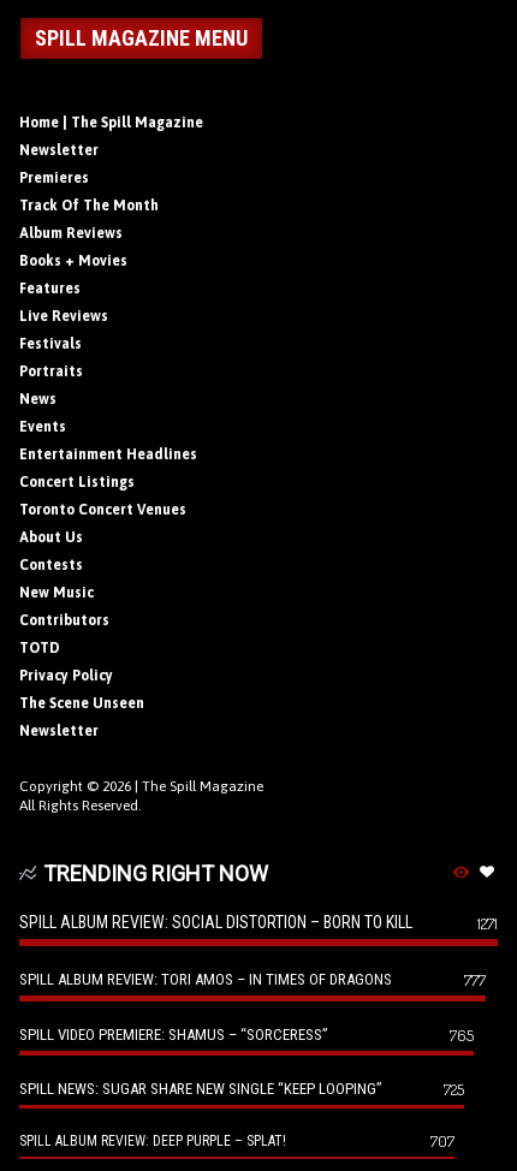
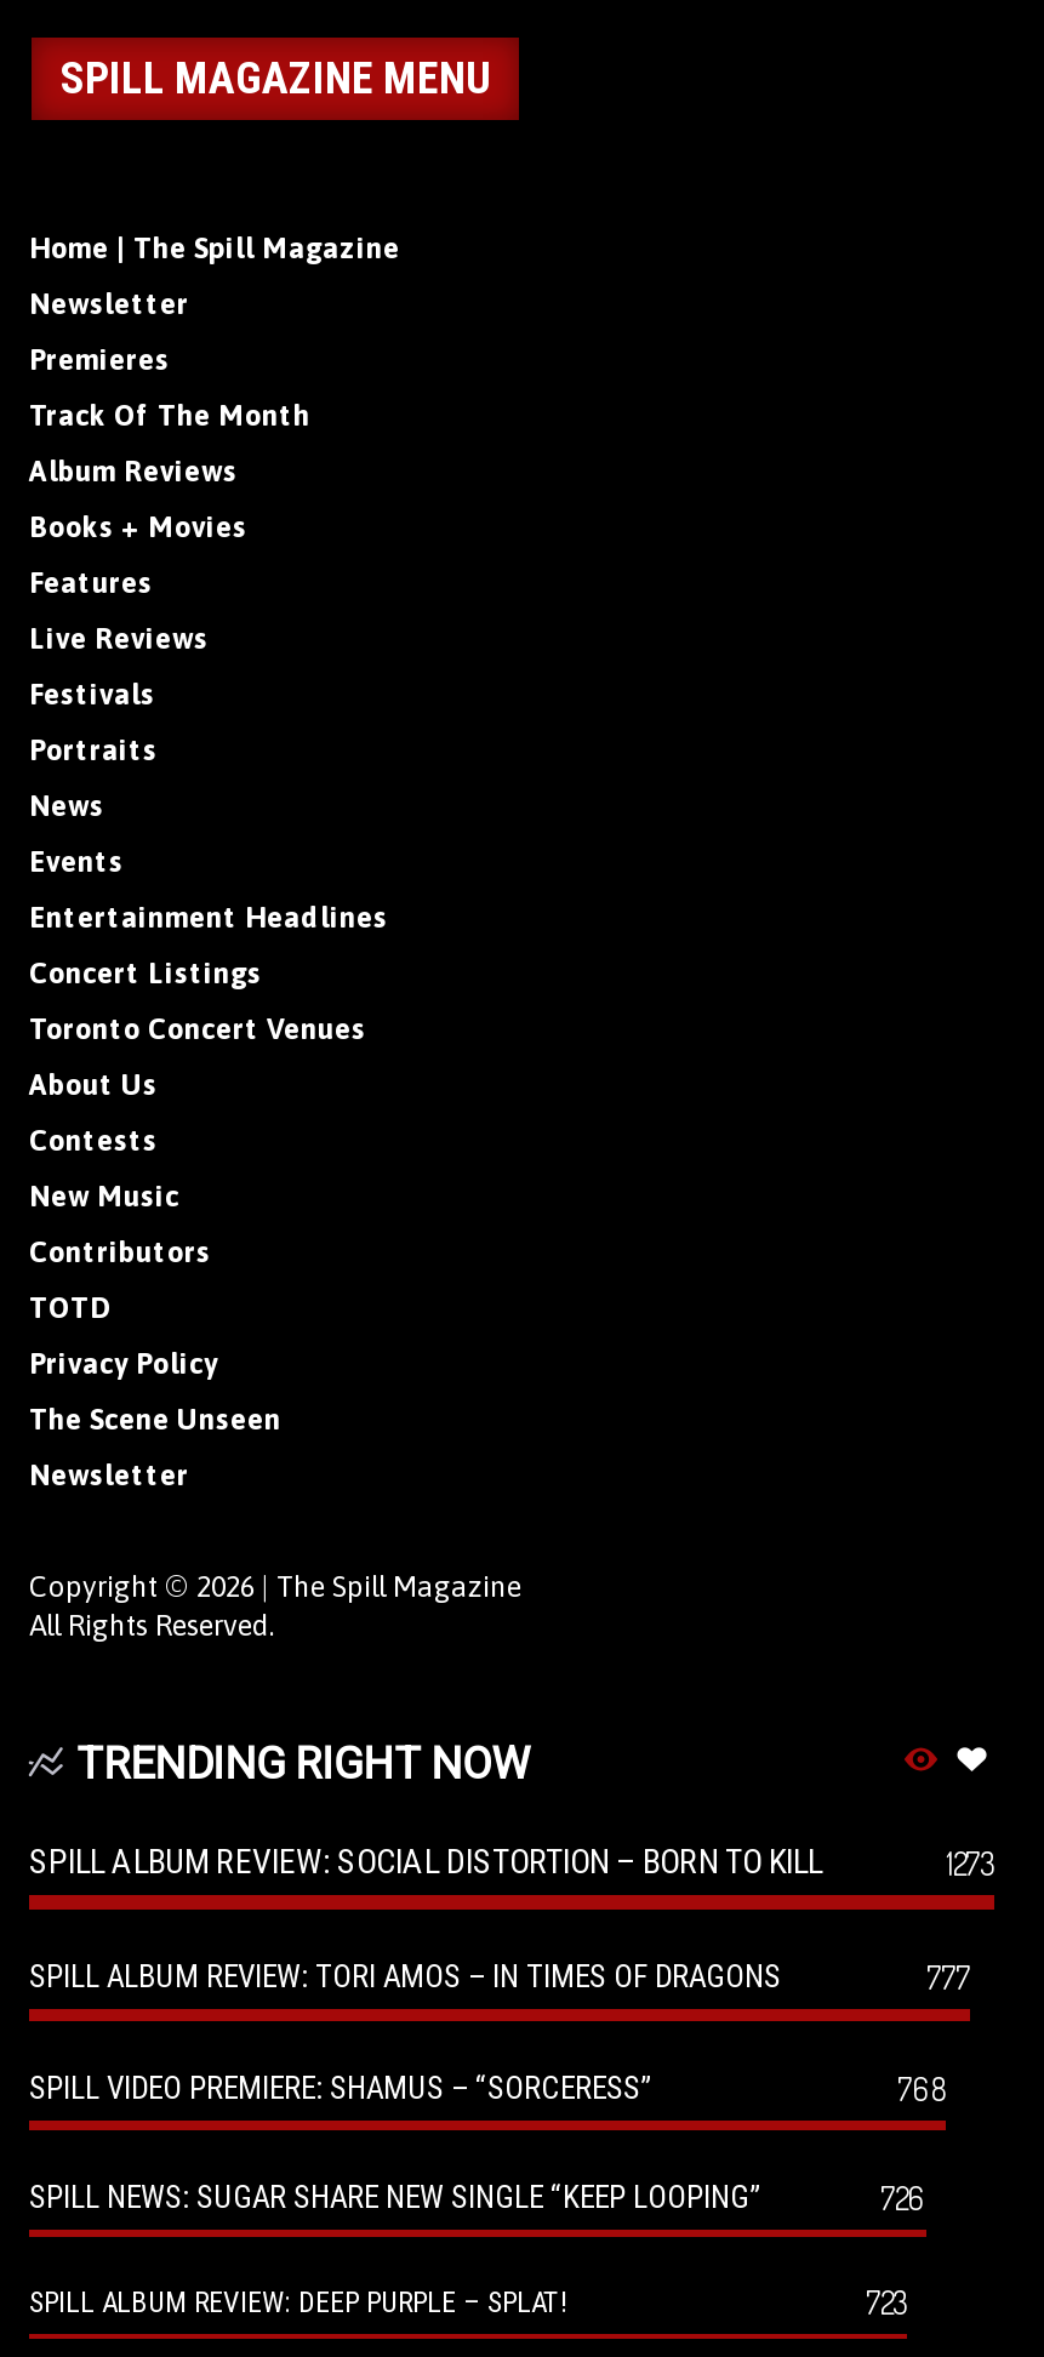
- 1271
+ 1273

- 765
+ 768

- 725
+ 726

- 707
+ 723
